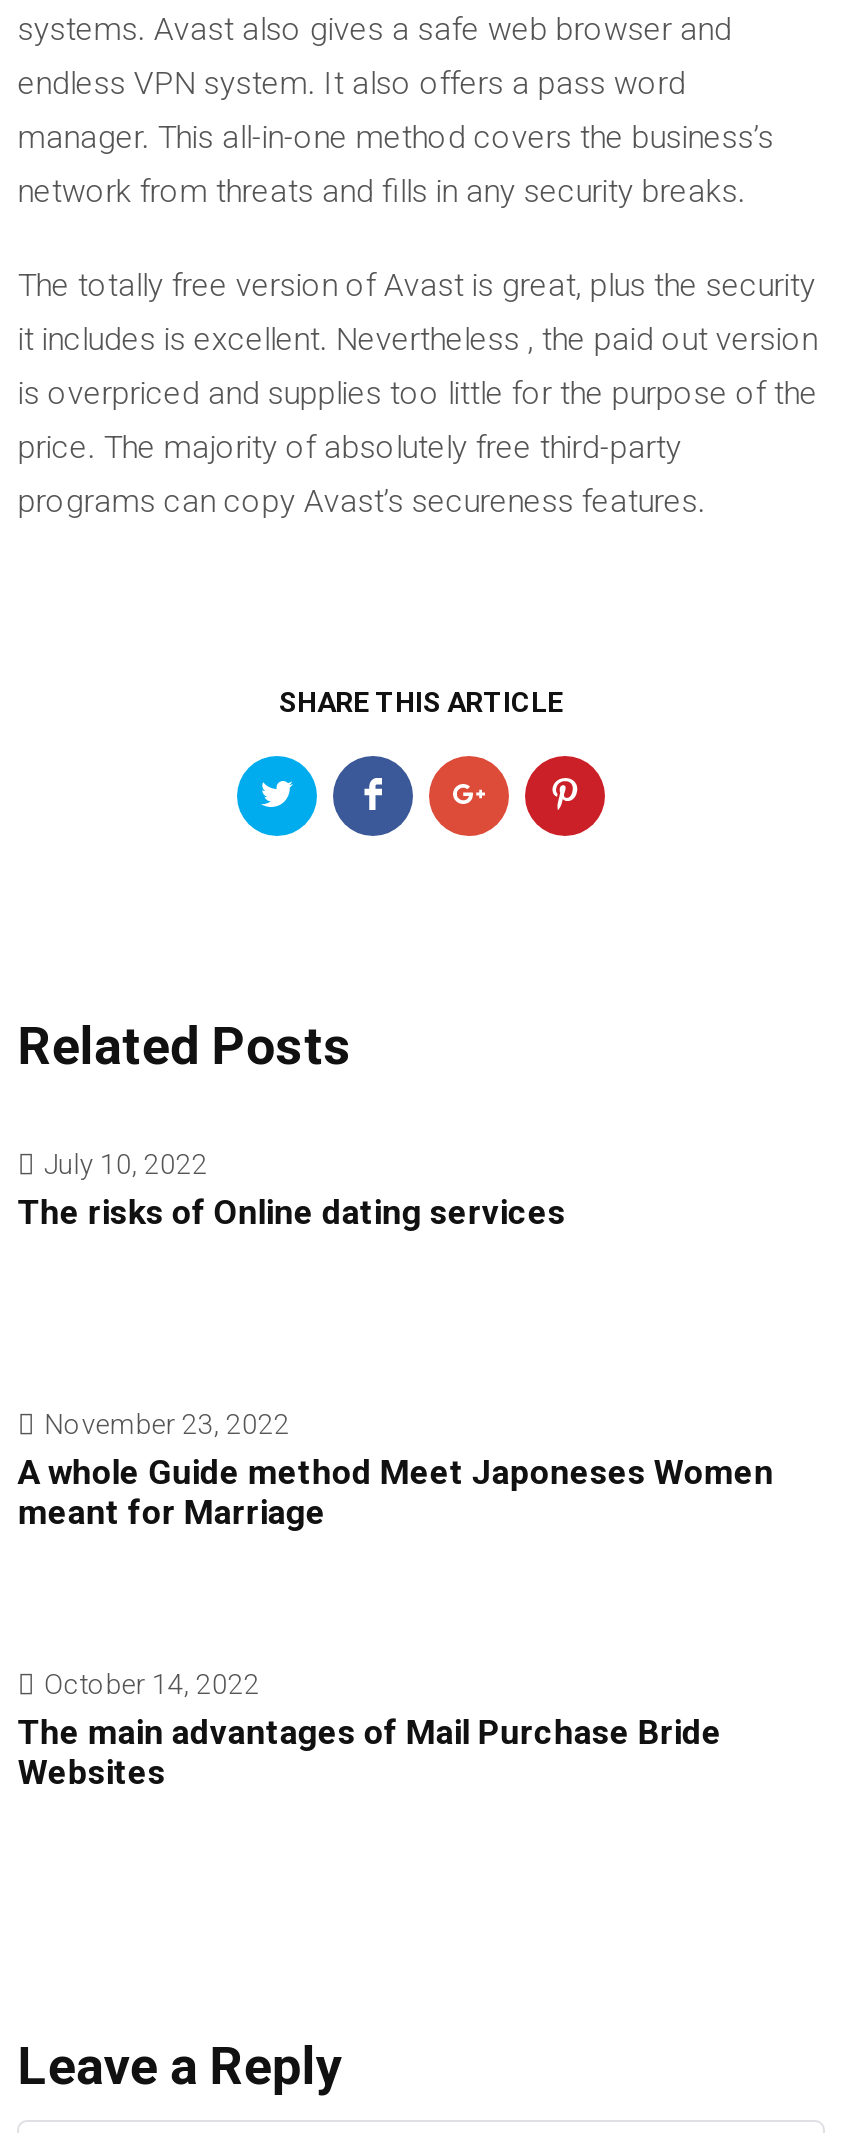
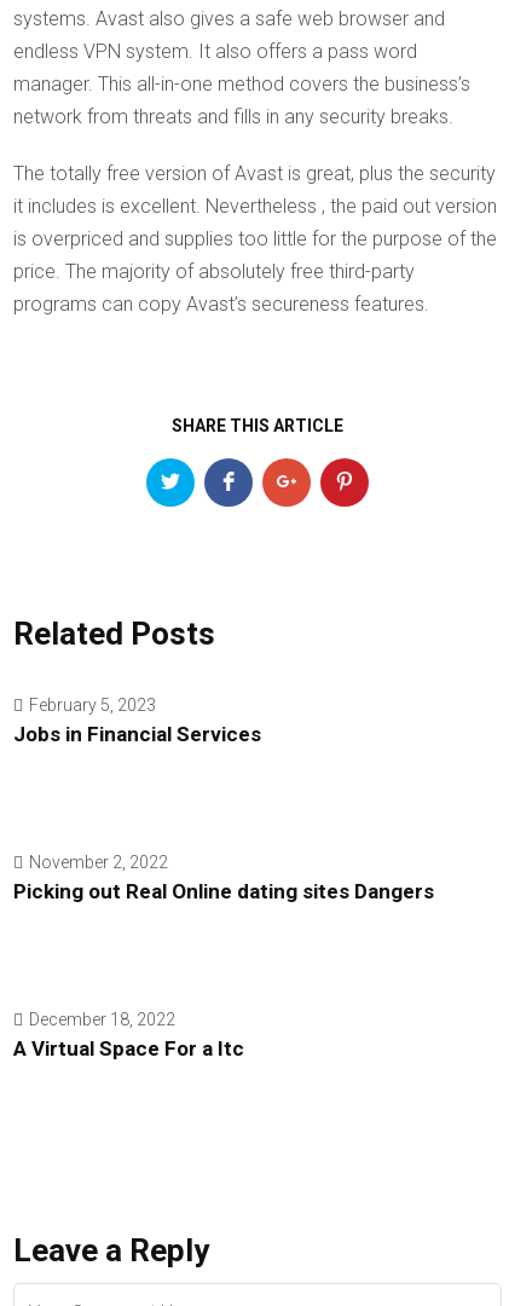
- July 10, 2022
- The risks of Online dating services
+ February 5, 2023
+ Jobs in Financial Services

- November 23, 2022
- A whole Guide method Meet Japoneses Women
- meant for Marriage
+ November 2, 2022
+ Picking out Real Online dating sites Dangers

- October 14, 2022
- The main advantages of Mail Purchase Bride
- Websites
+ December 18, 2022
+ A Virtual Space For a Itc
